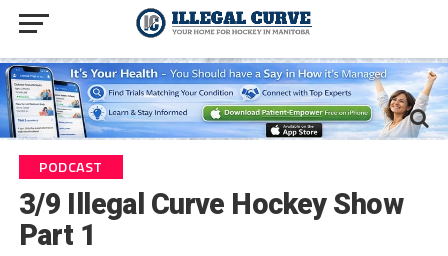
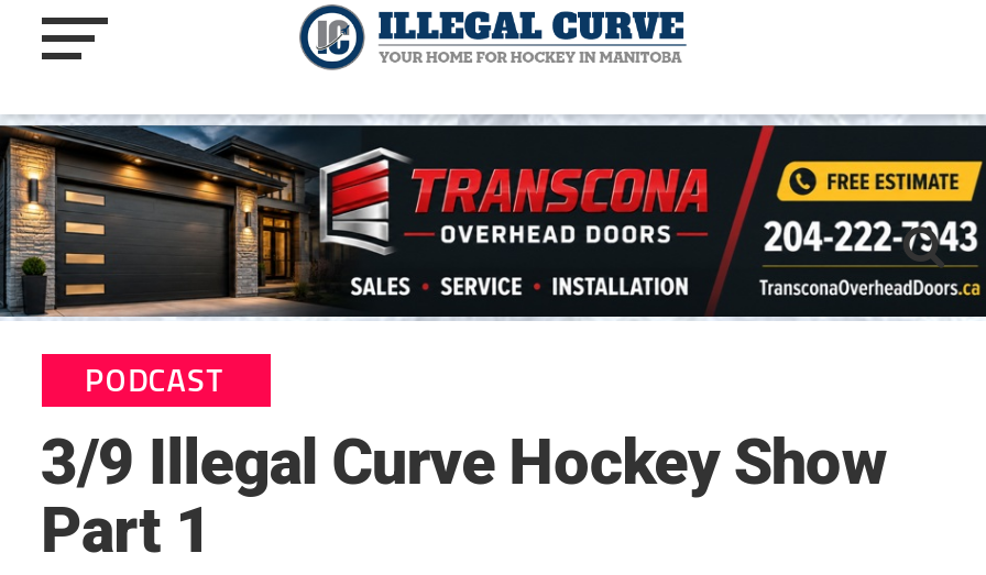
- [image]
+ [image]
